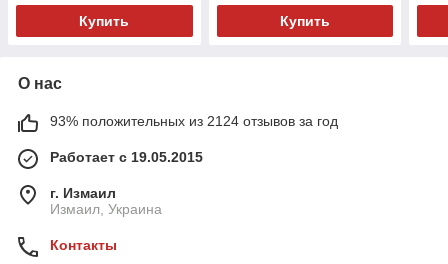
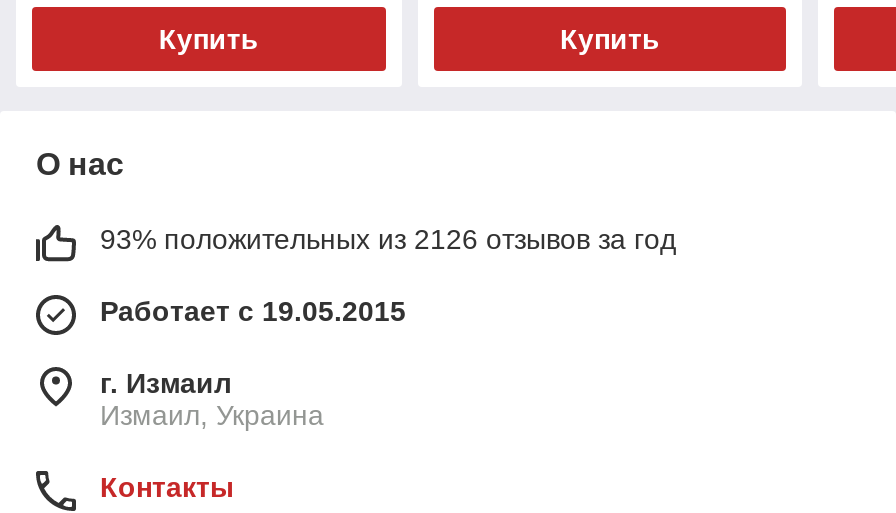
- 93% положительных из 2124 отзывов за год
+ 93% положительных из 2126 отзывов за год
